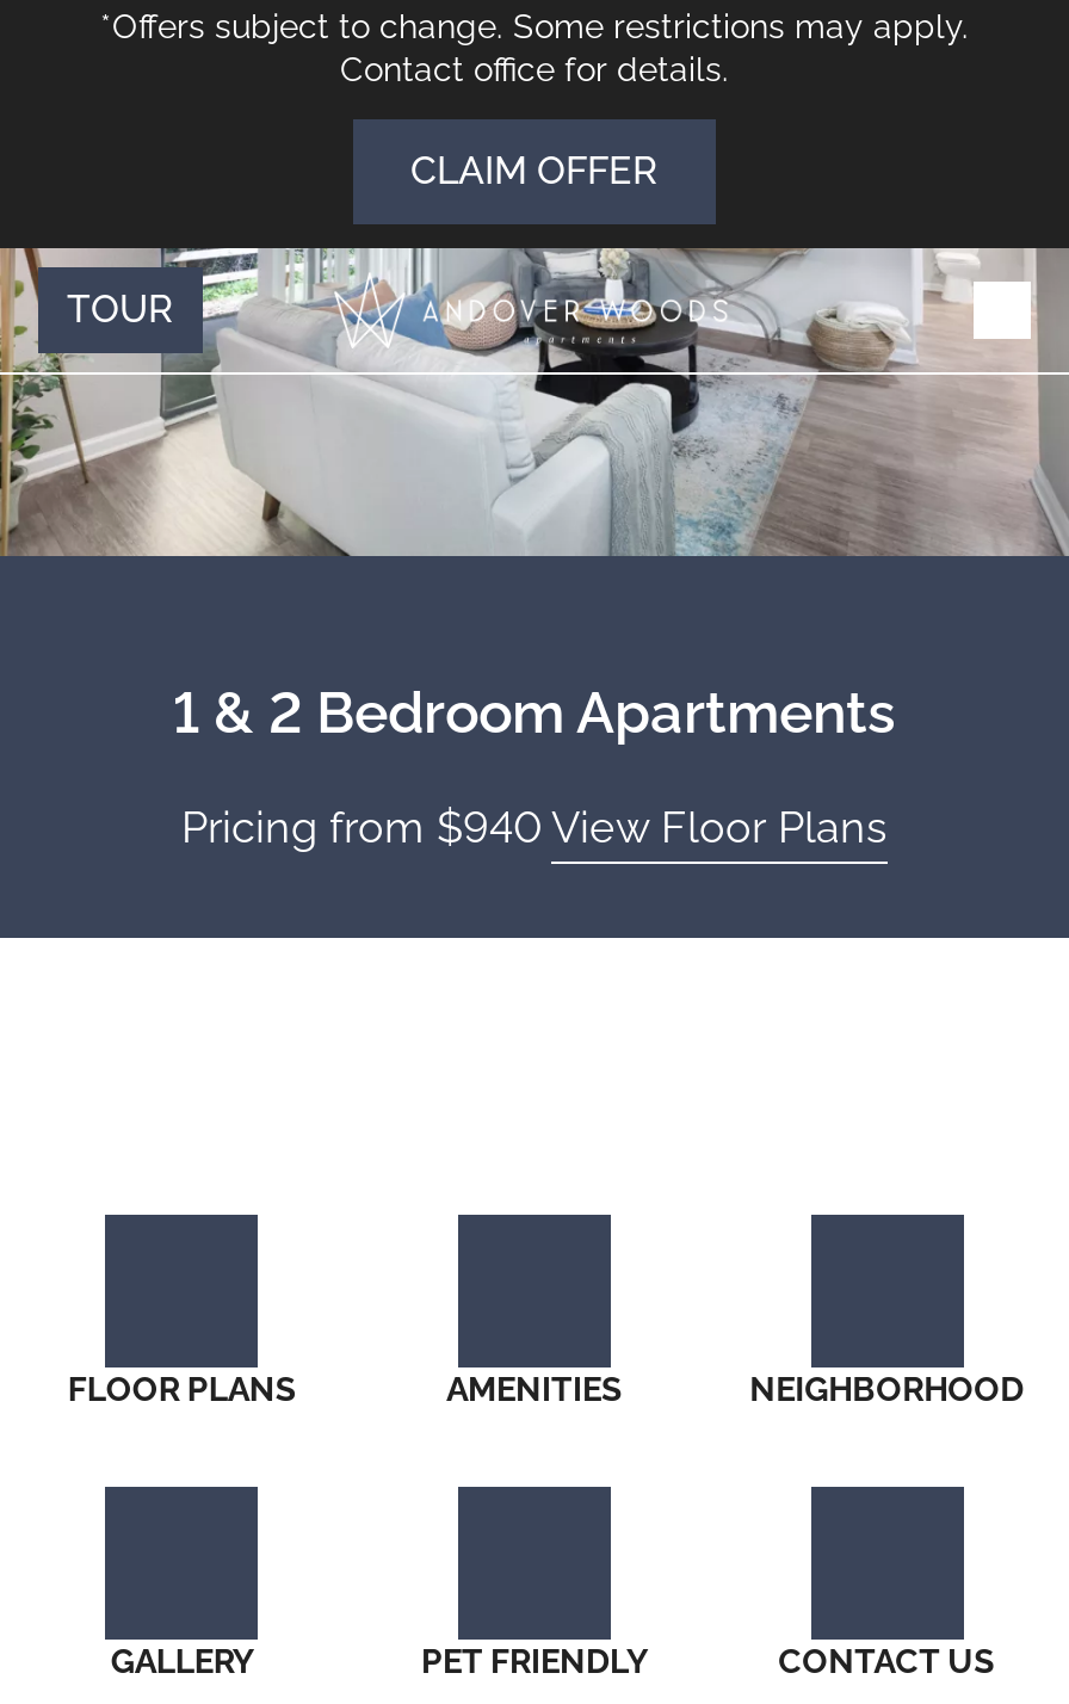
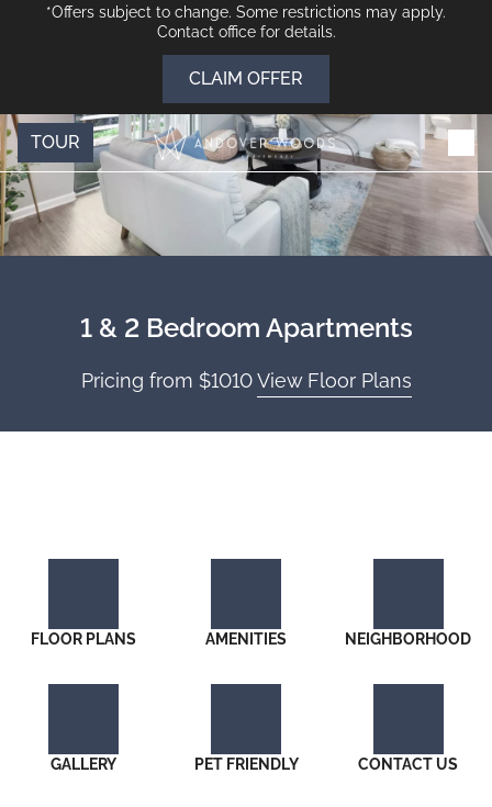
- Pricing from $940 View Floor Plans
+ Pricing from $1010 View Floor Plans
